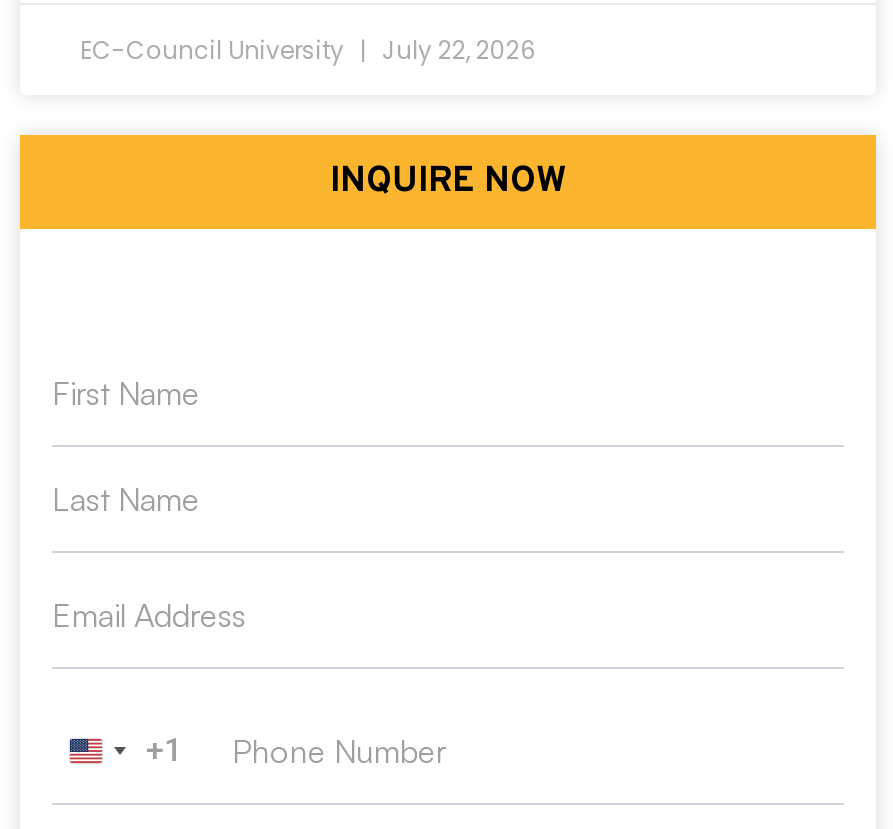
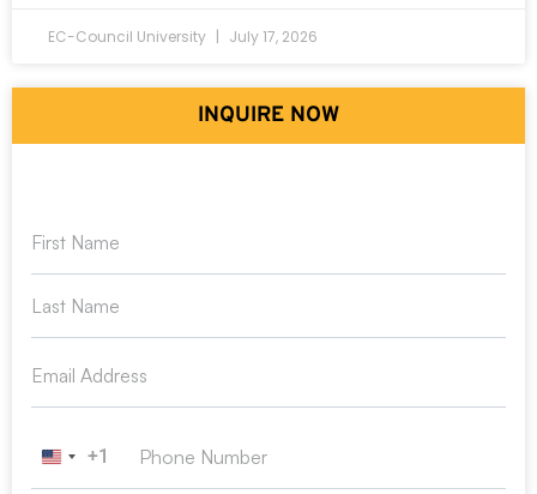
- EC-Council University July 22, 2026
+ EC-Council University July 17, 2026
